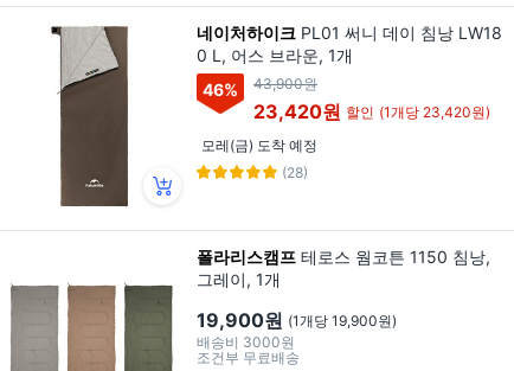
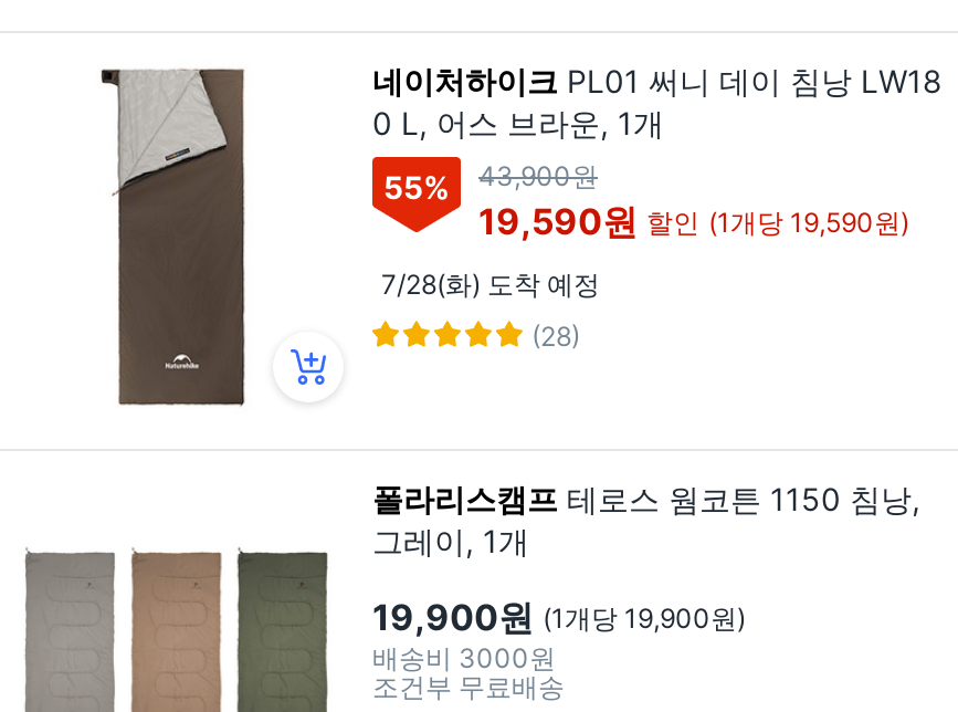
- 46%
+ 55%

- 23,420원 할인 (1개당 23,420원)
+ 19,590원 할인 (1개당 19,590원)

- 모레(금) 도착 예정
+ 7/28(화) 도착 예정
